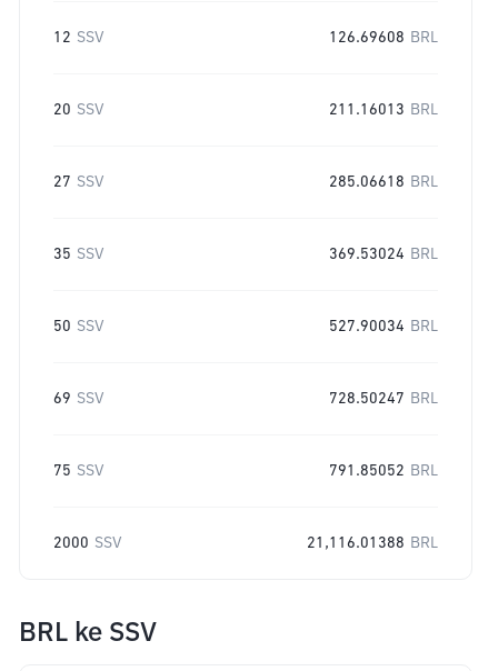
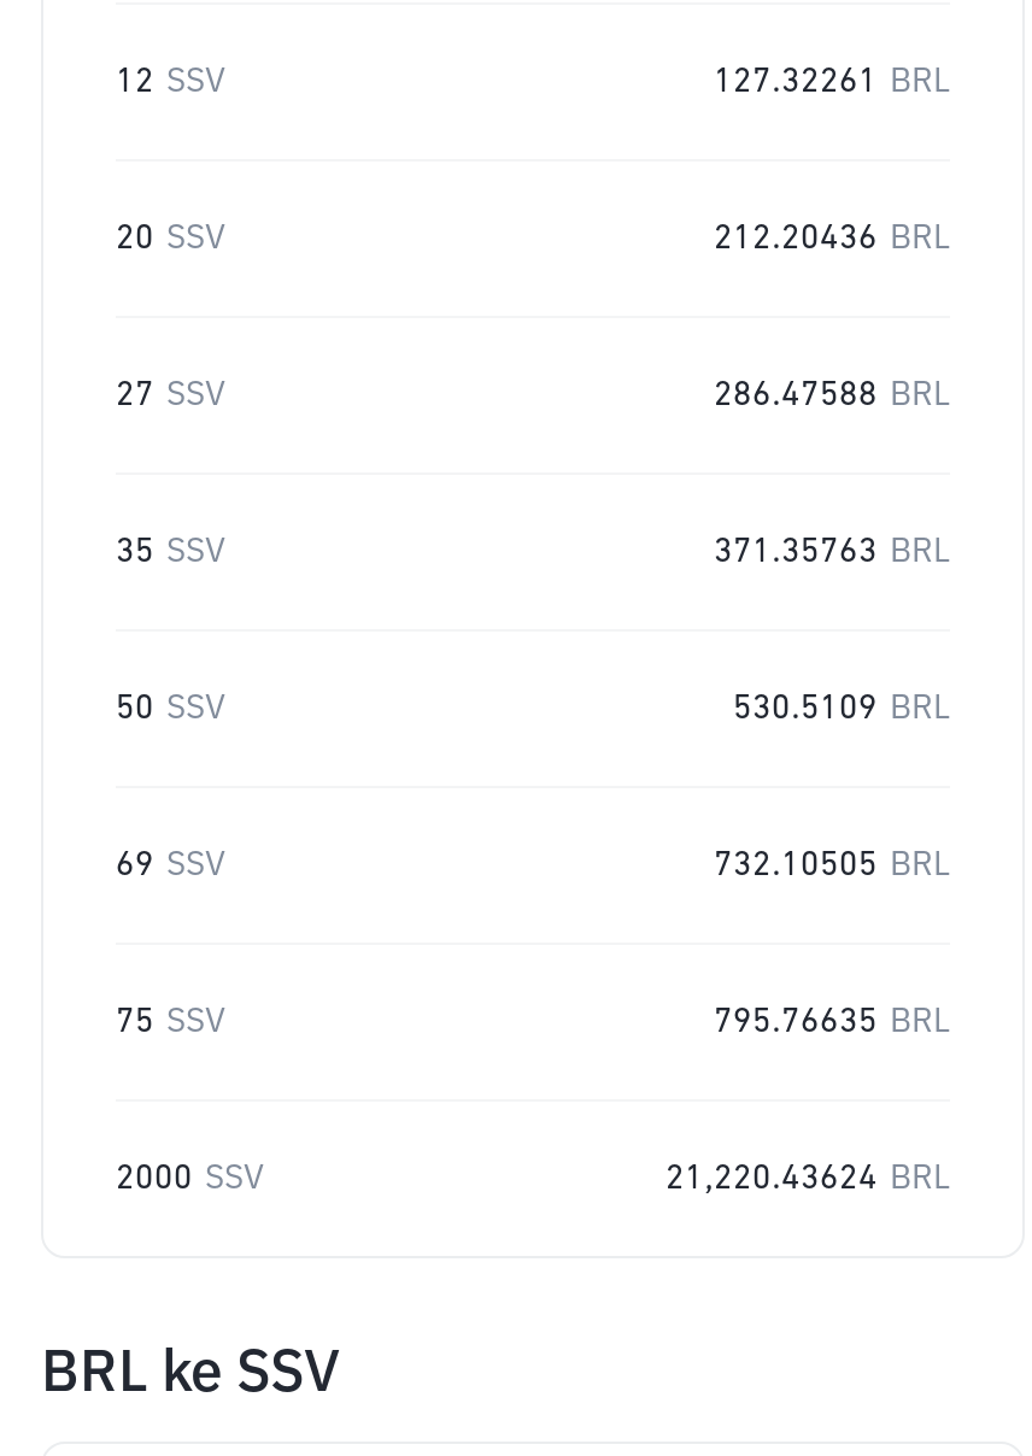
- 126.69608 BRL
+ 127.32261 BRL

- 211.16013 BRL
+ 212.20436 BRL

- 285.06618 BRL
+ 286.47588 BRL

- 369.53024 BRL
+ 371.35763 BRL

- 527.90034 BRL
+ 530.5109 BRL

- 728.50247 BRL
+ 732.10505 BRL

- 791.85052 BRL
+ 795.76635 BRL

- 21,116.01388 BRL
+ 21,220.43624 BRL
